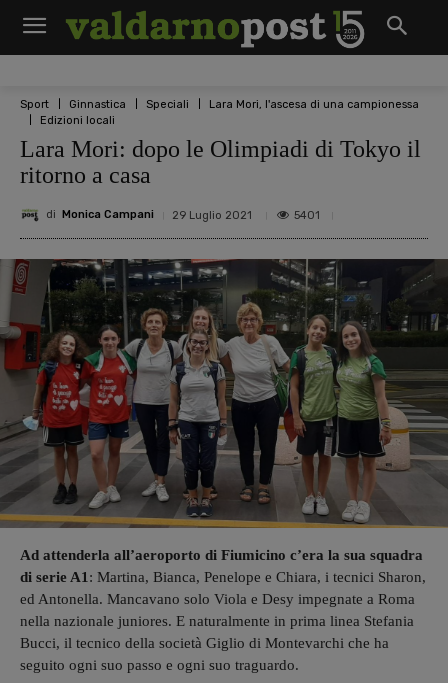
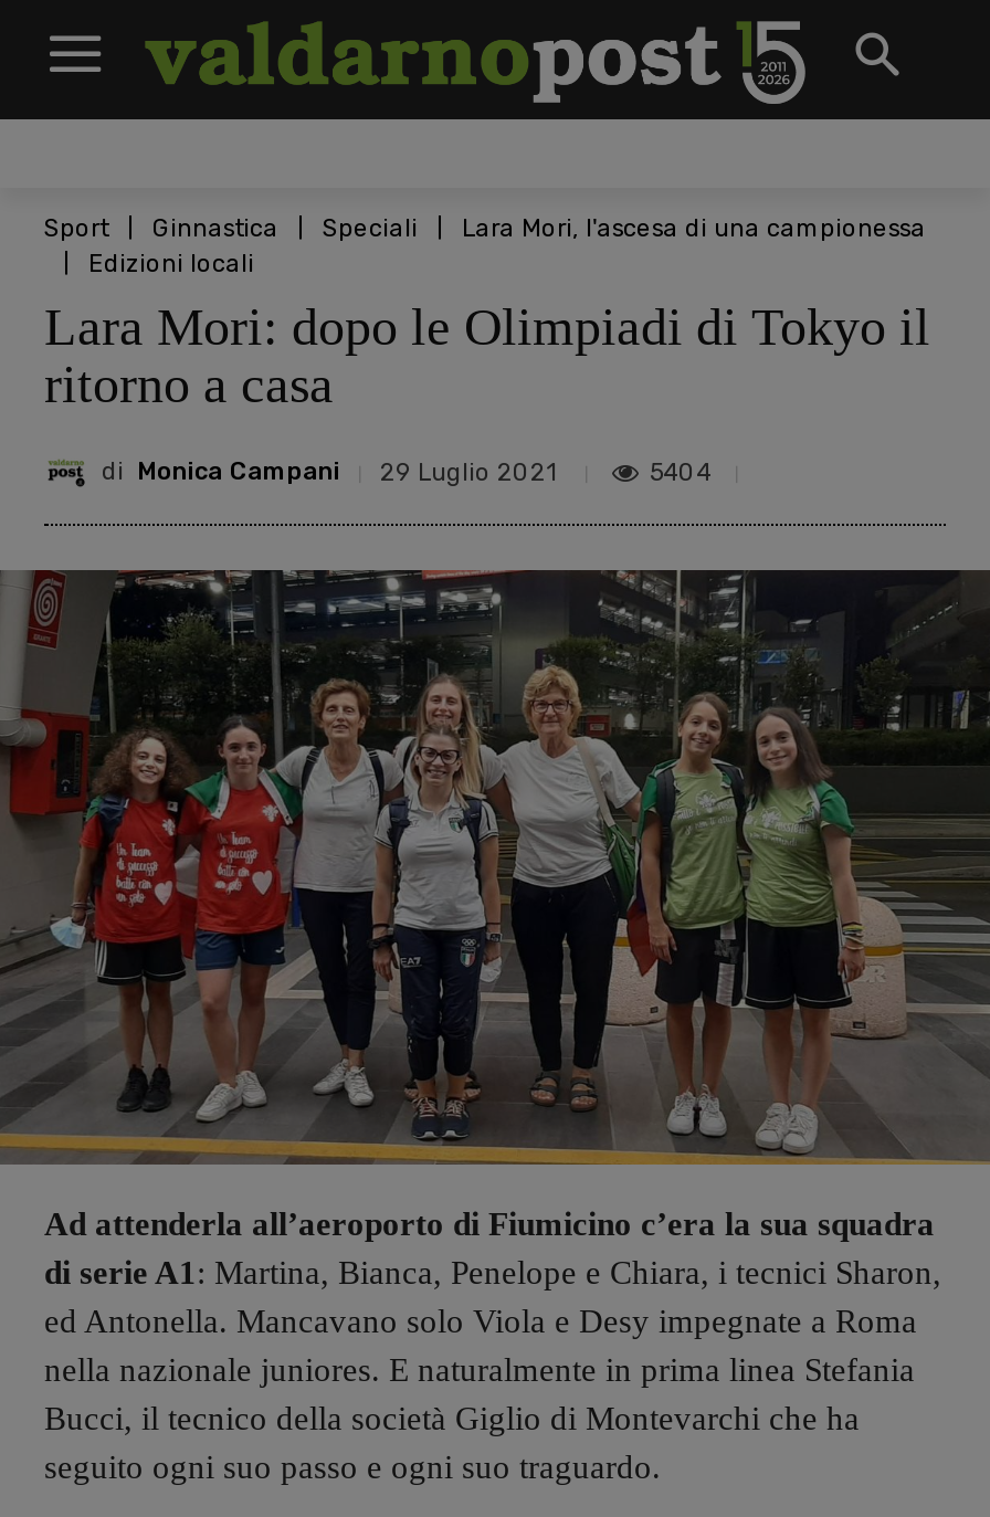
- 5401
+ 5404
